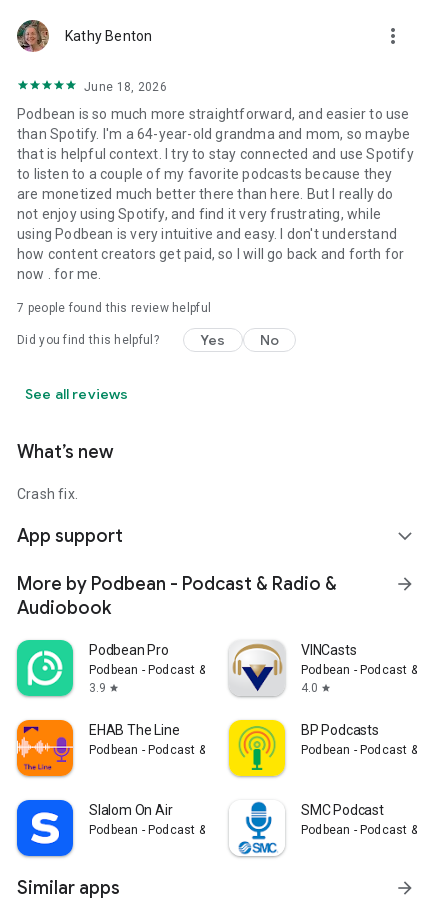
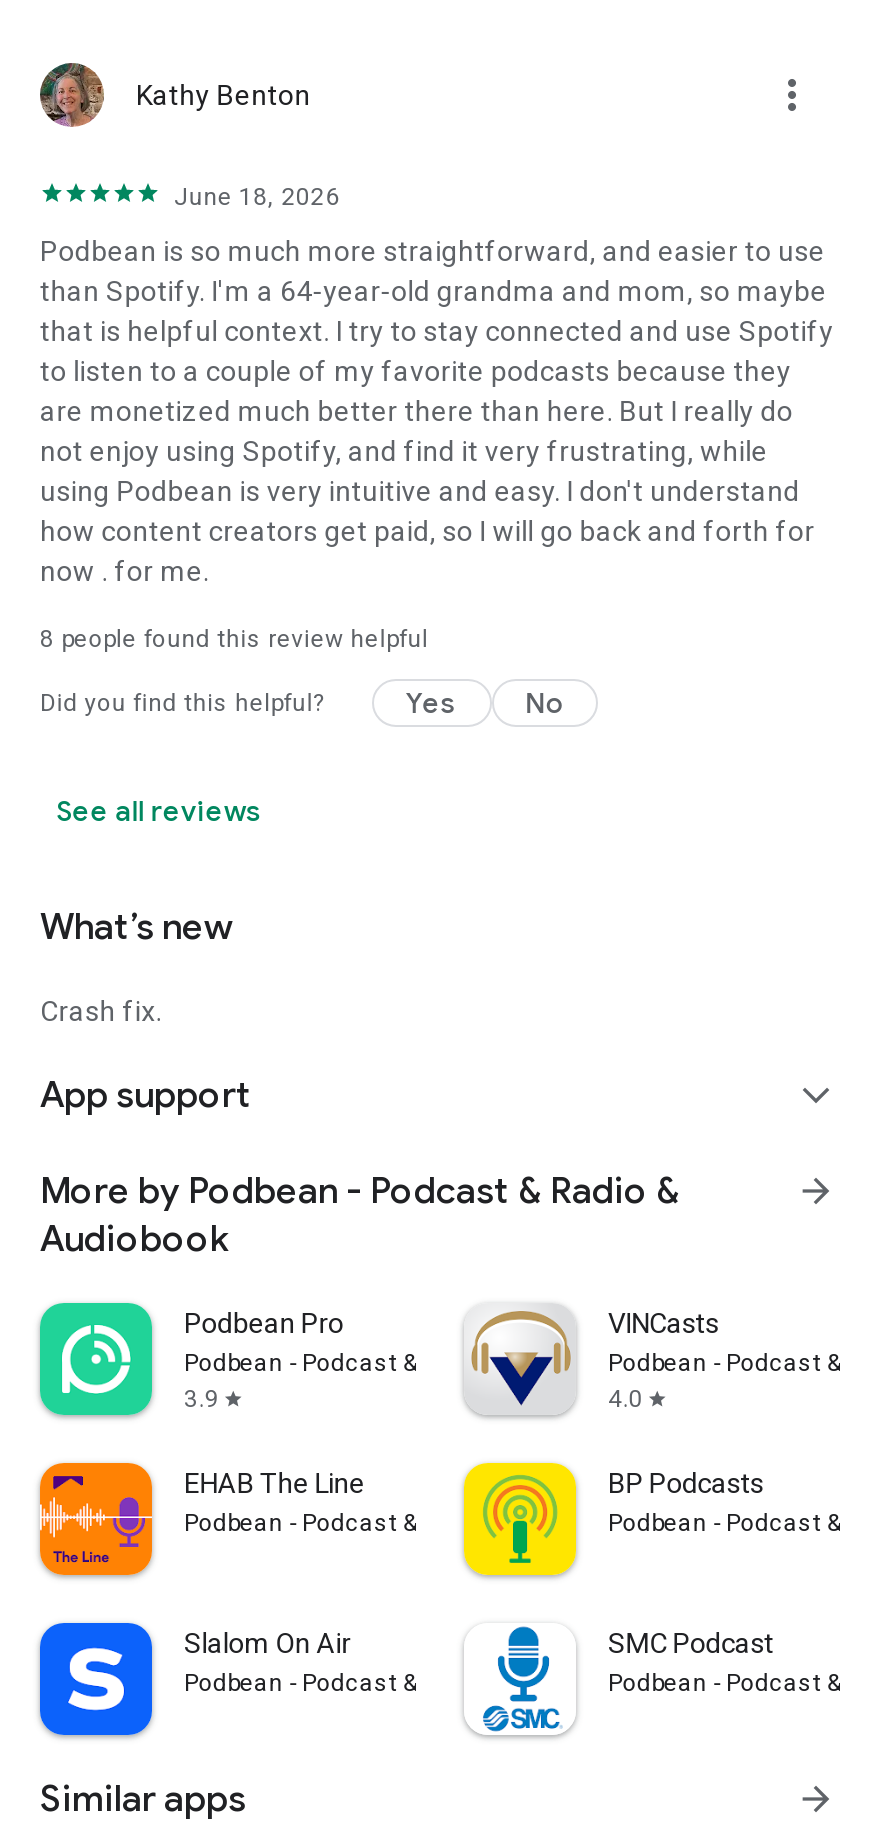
- 7 people found this review helpful
+ 8 people found this review helpful
